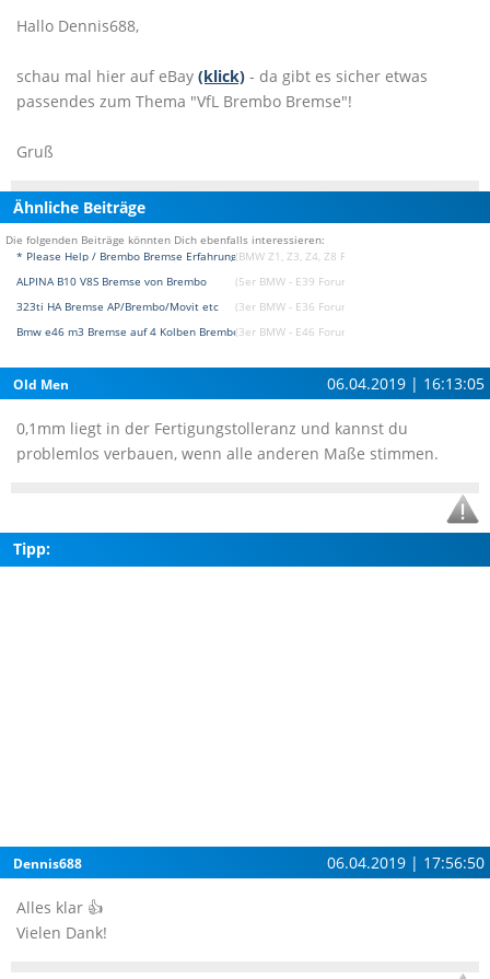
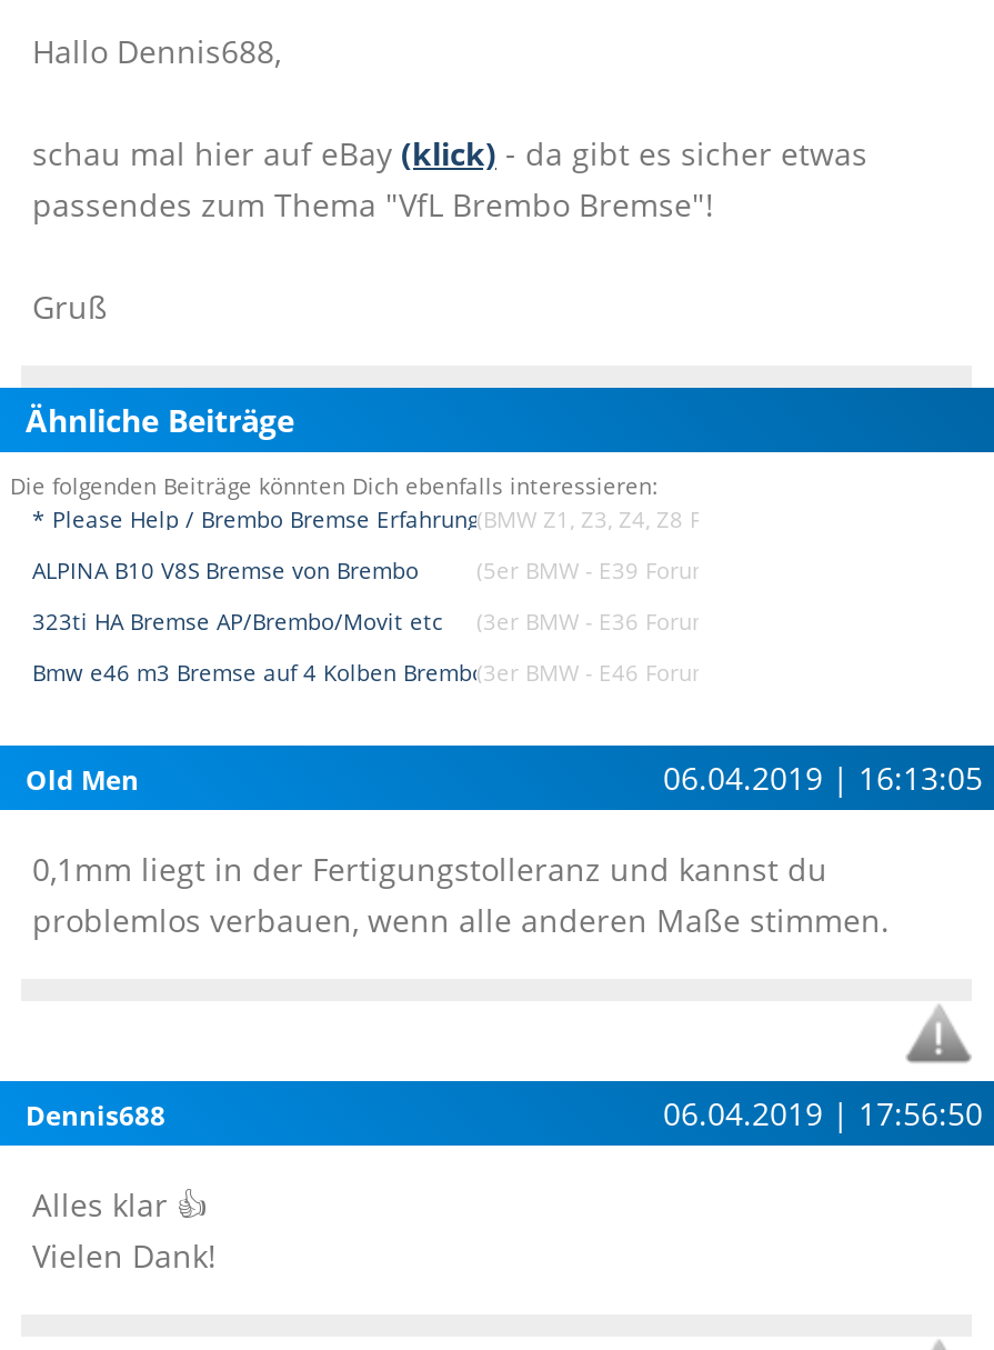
- Tipp:
